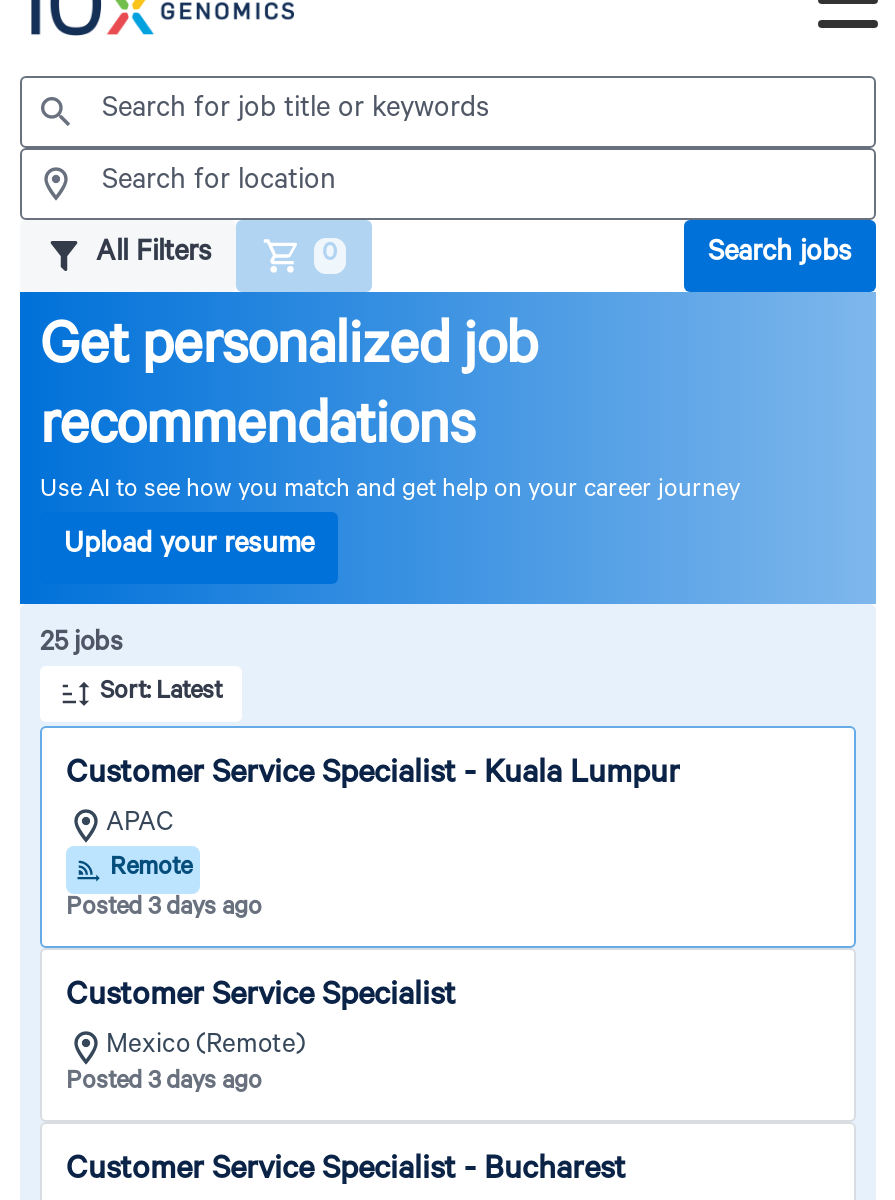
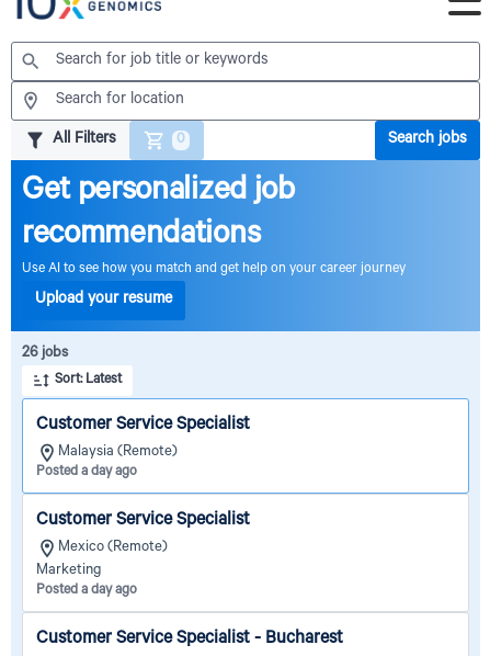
- 25 jobs
+ 26 jobs

- Customer Service Specialist - Kuala Lumpur
- APAC
- Remote
- Posted 3 days ago
+ Customer Service Specialist
+ Malaysia (Remote)
+ Posted a day ago

moved up: Customer Service Specialist | Mexico (Remote)

- Posted 3 days ago
+ Marketing
+ Posted a day ago
